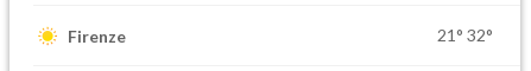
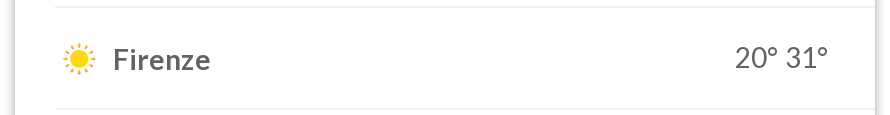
- 21° 32°
+ 20° 31°
